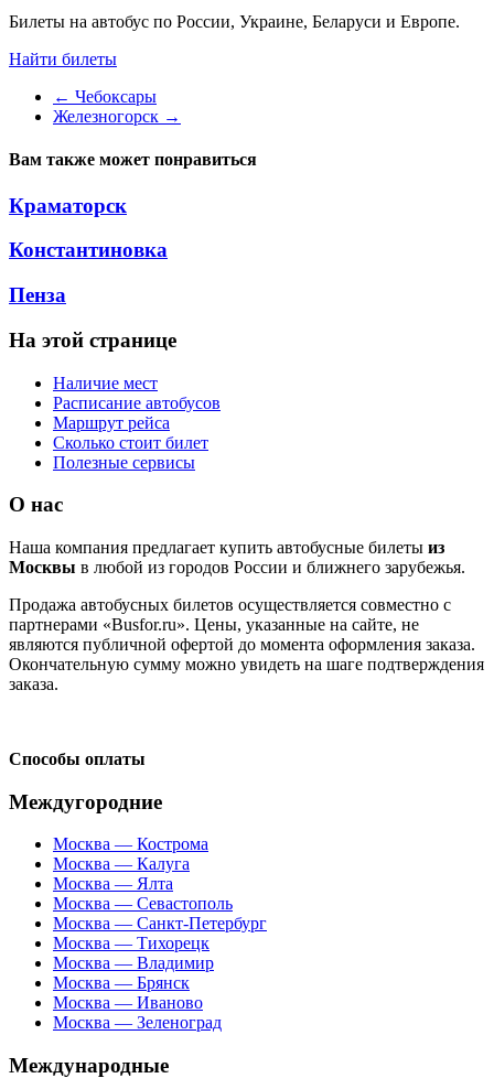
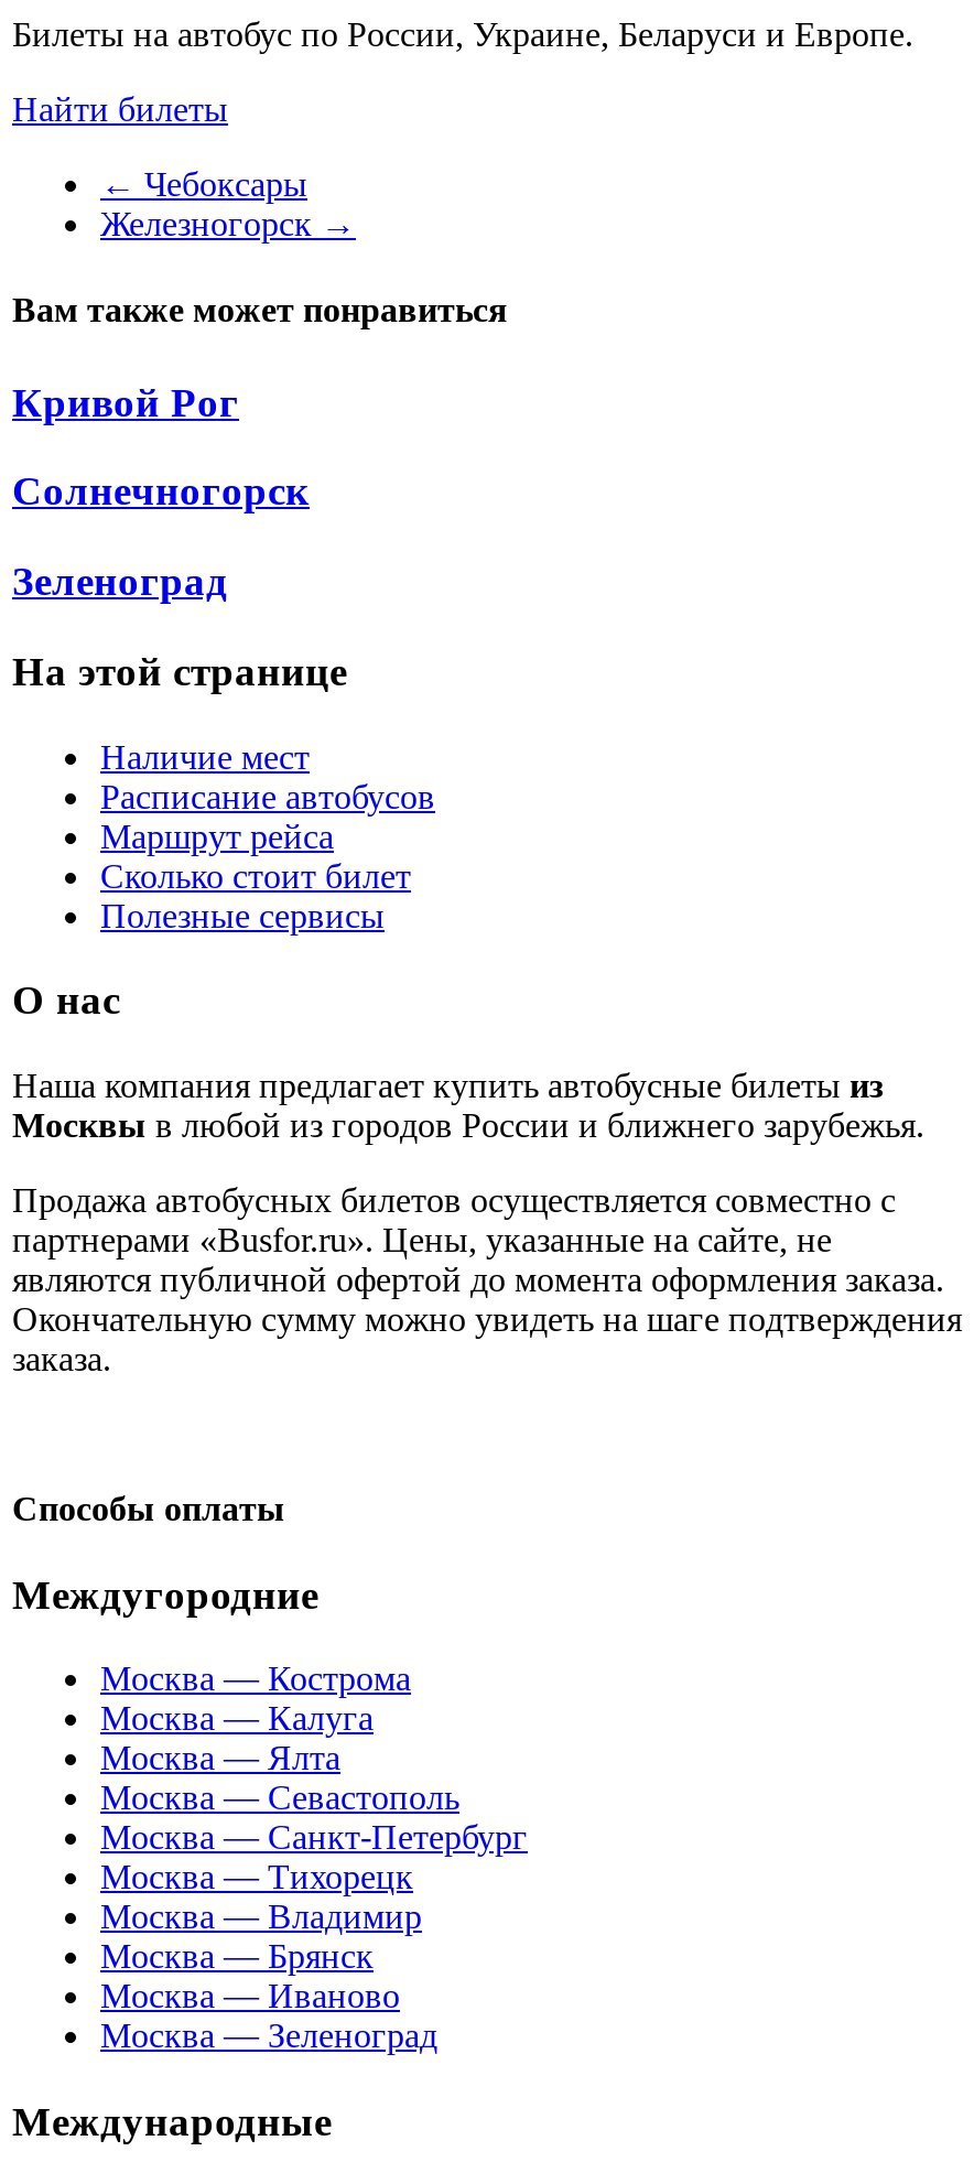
- Краматорск
+ Кривой Рог

- Константиновка
+ Солнечногорск

- Пенза
+ Зеленоград
